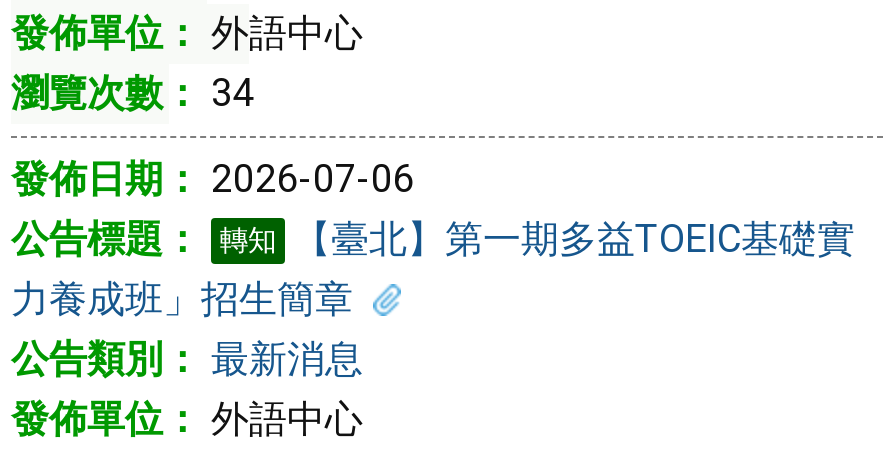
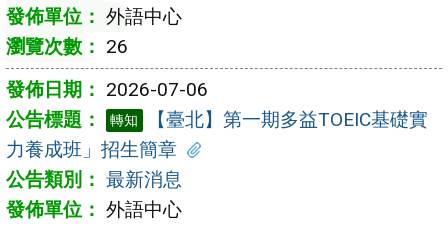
- 34
+ 26
